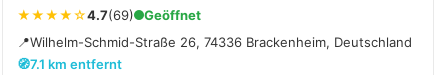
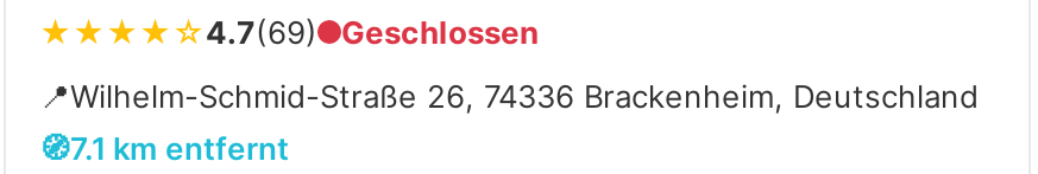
- Geöffnet
+ Geschlossen
